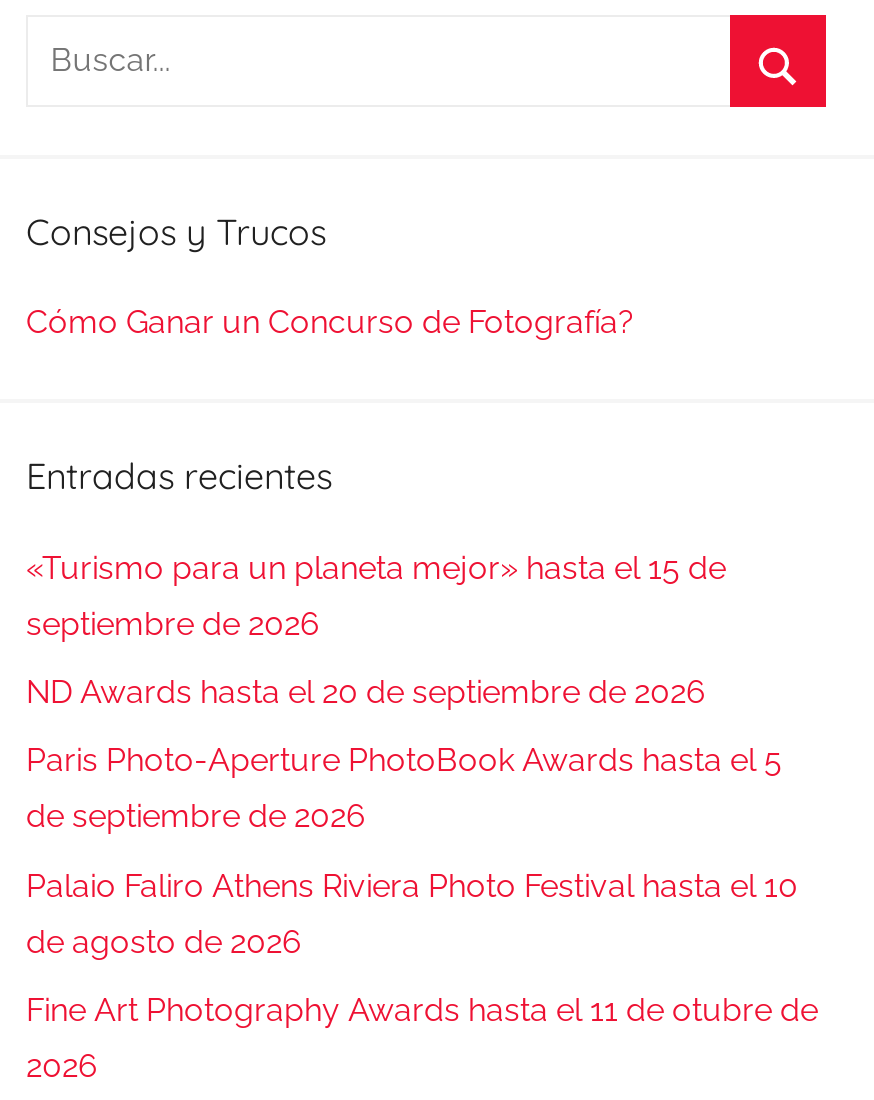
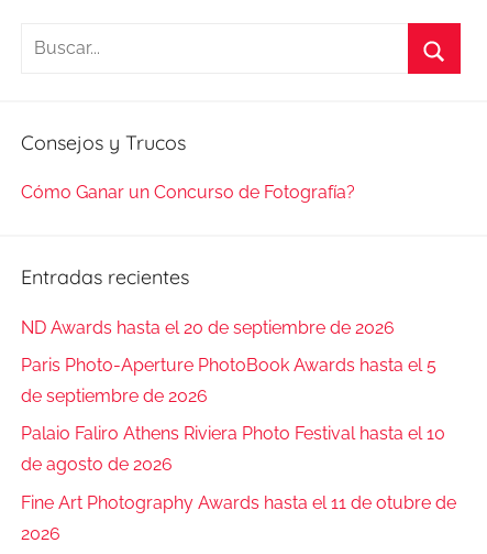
- «Turismo para un planeta mejor» hasta el 15 de
- septiembre de 2026
